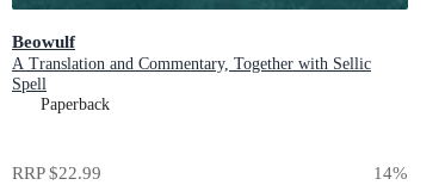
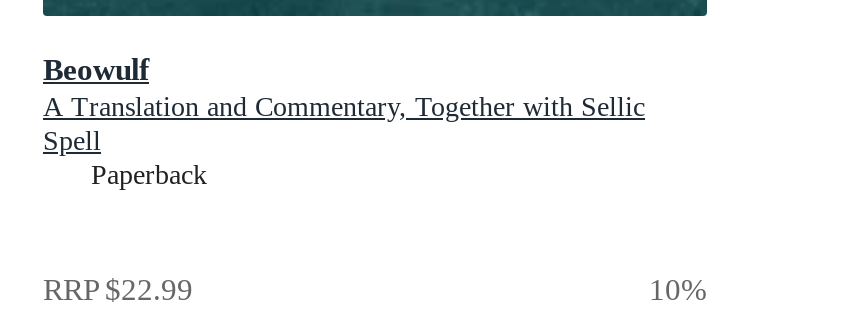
- 14%
+ 10%
